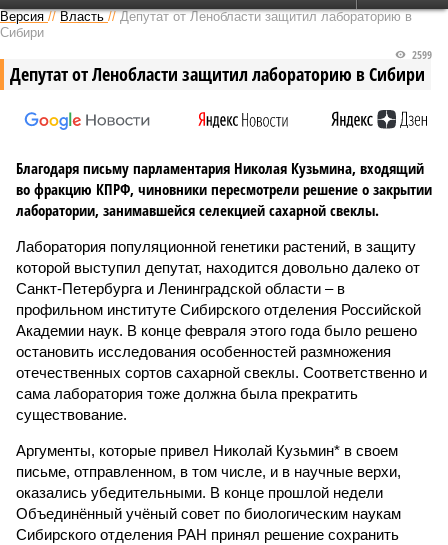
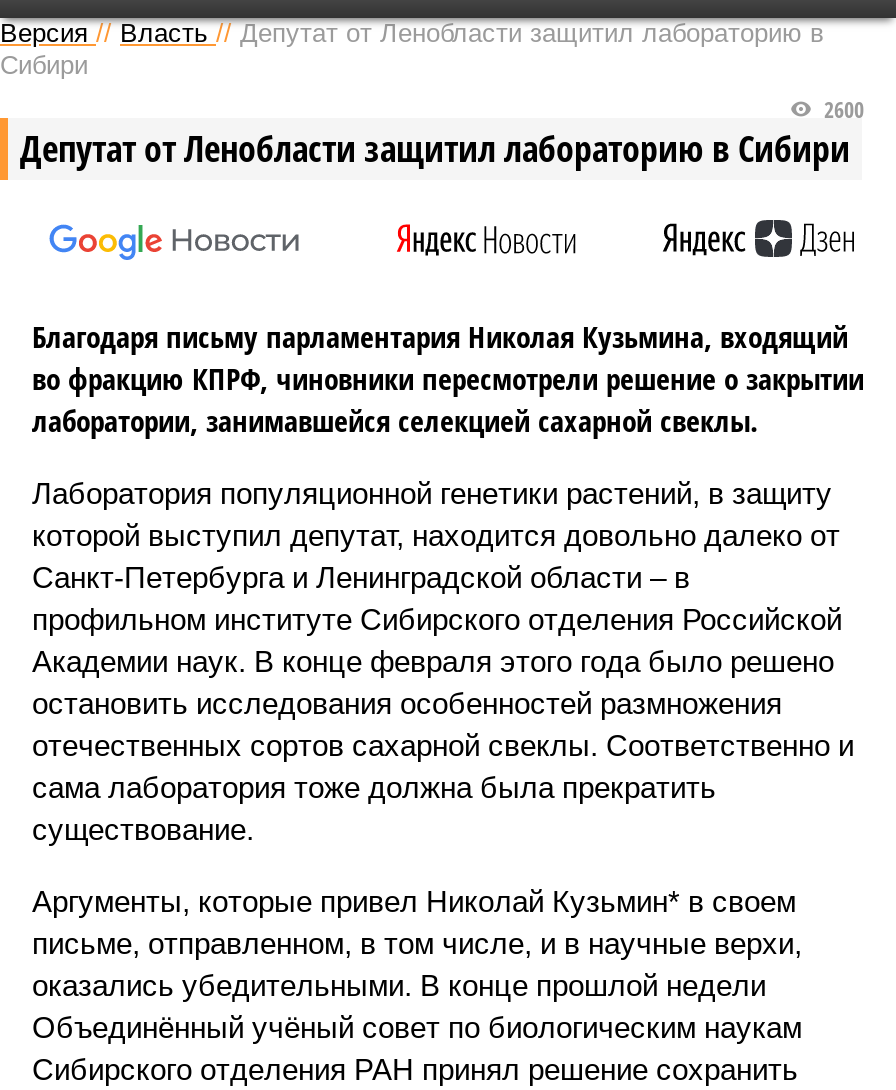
- 2599
+ 2600
